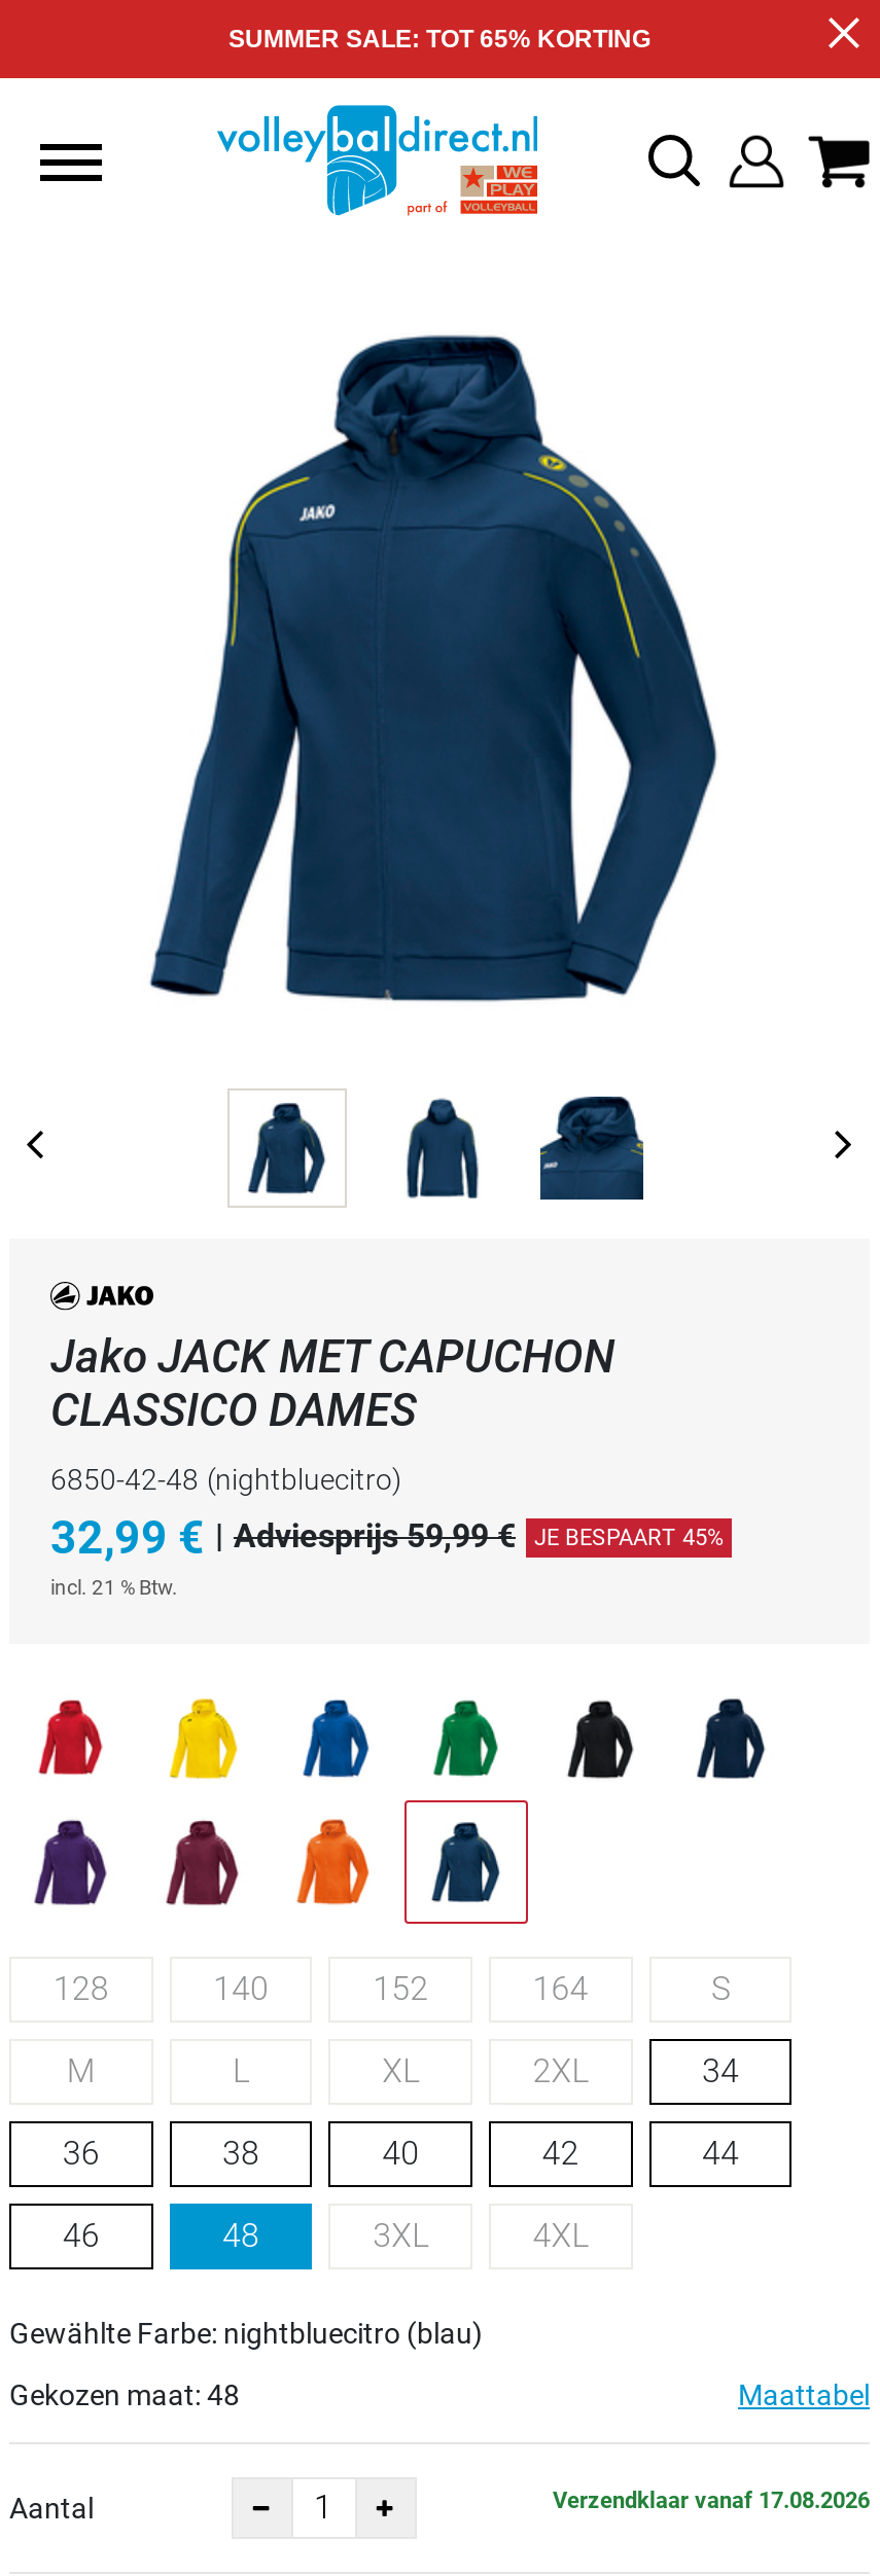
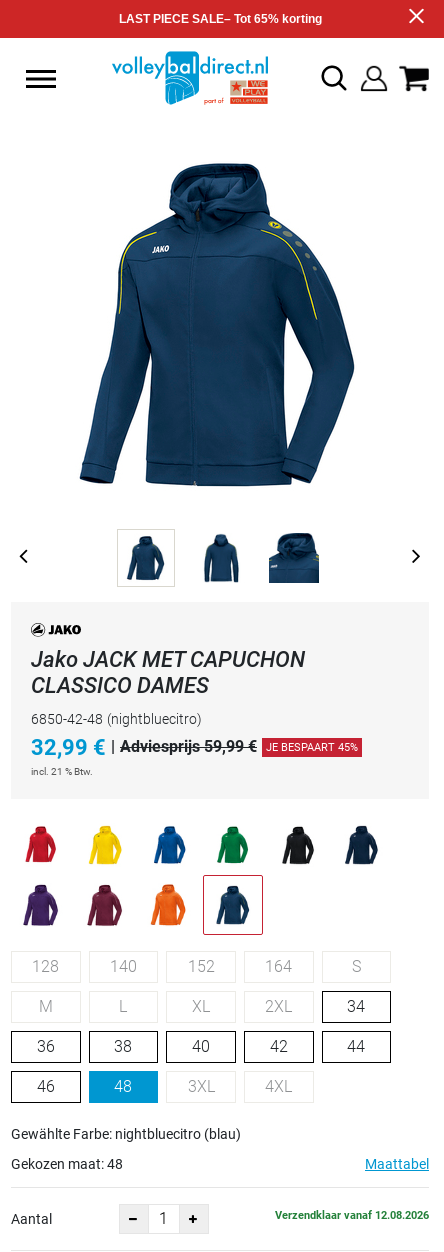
- SUMMER SALE: TOT 65% KORTING
+ LAST PIECE SALE– Tot 65% korting

- Verzendklaar vanaf 17.08.2026
+ Verzendklaar vanaf 12.08.2026
